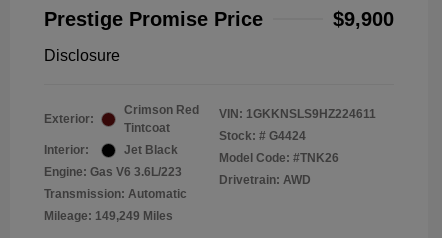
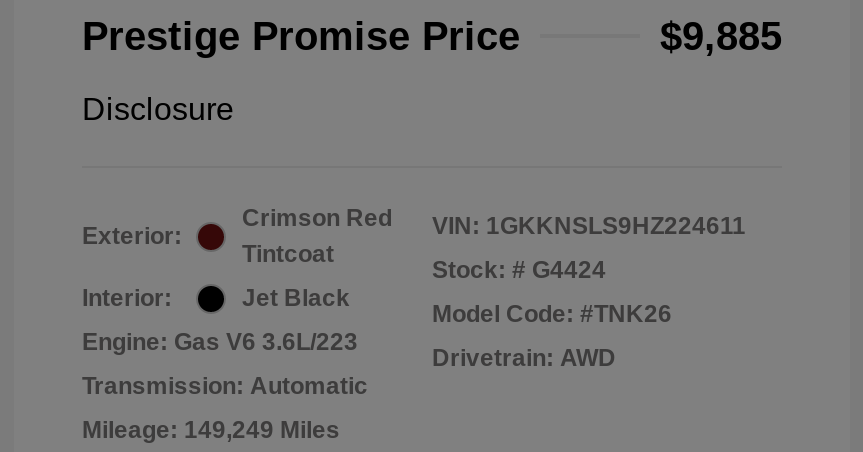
- $9,900
+ $9,885
